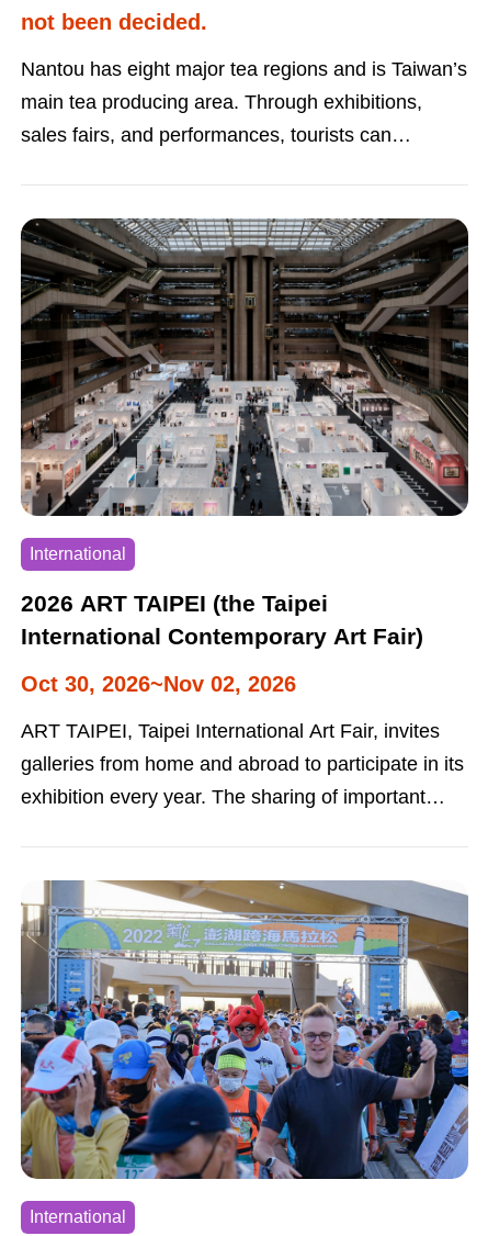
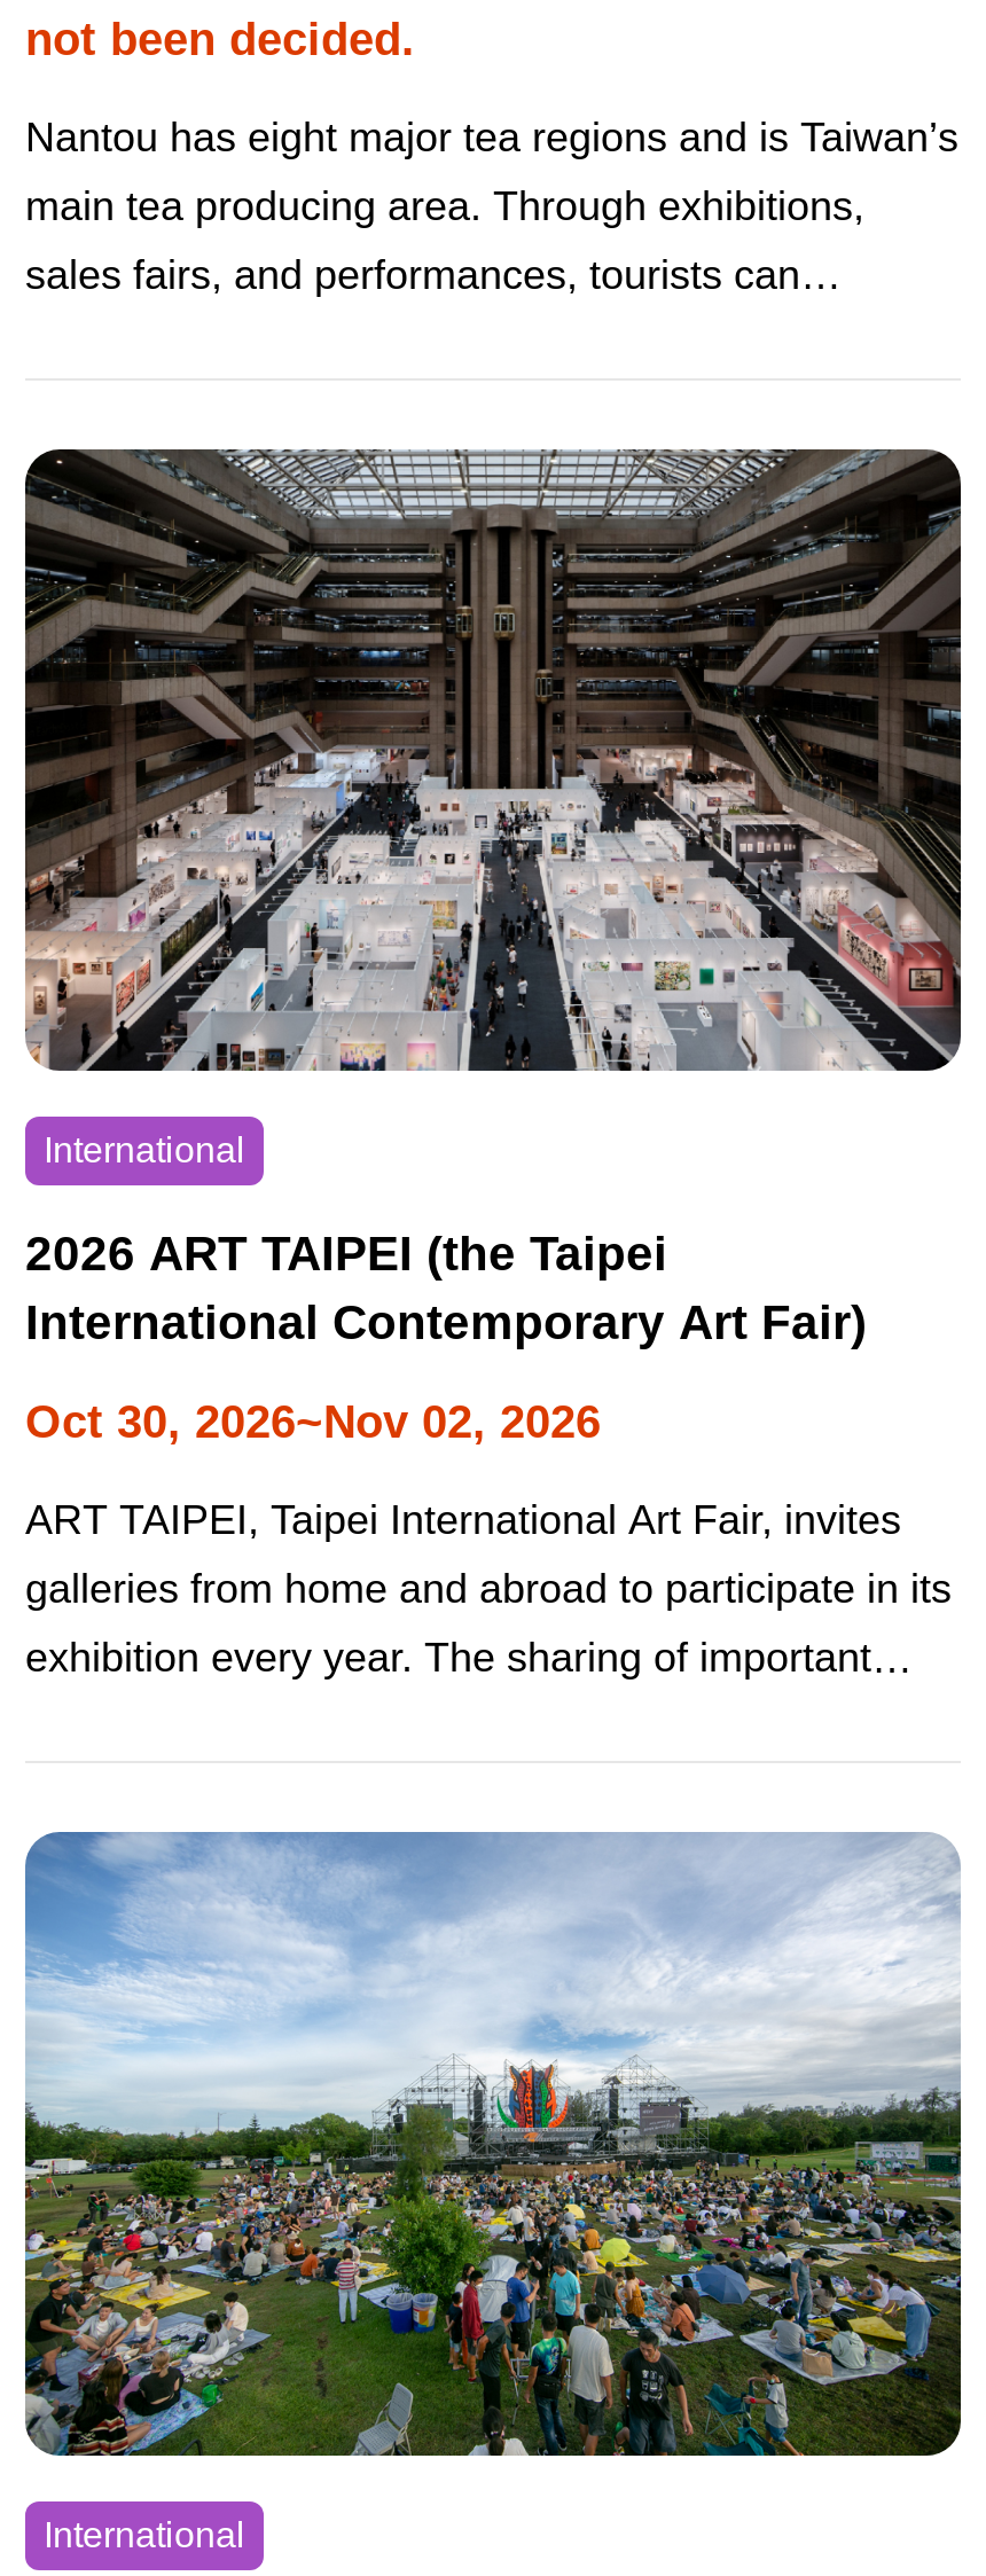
- [image]
+ [image]
